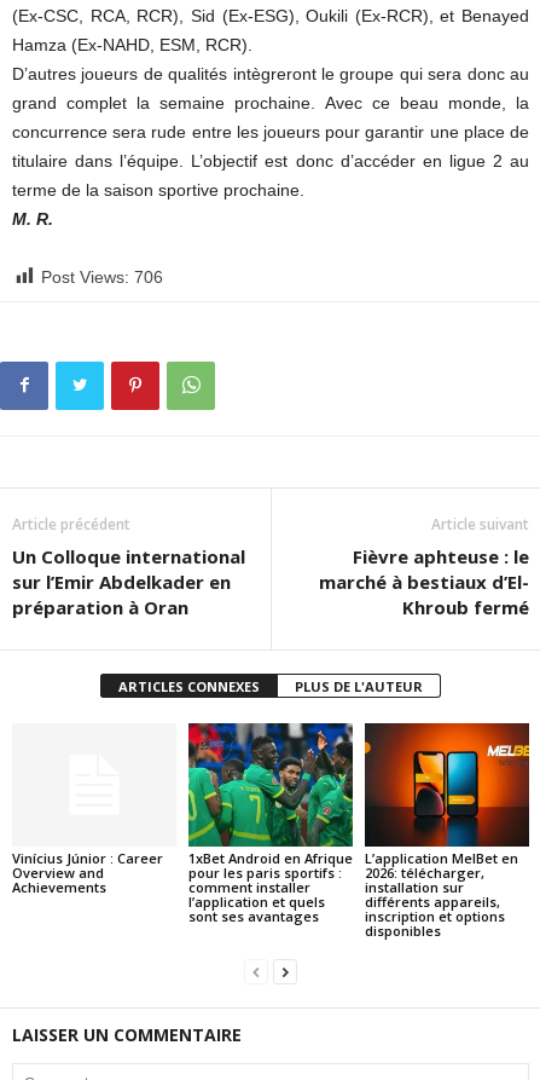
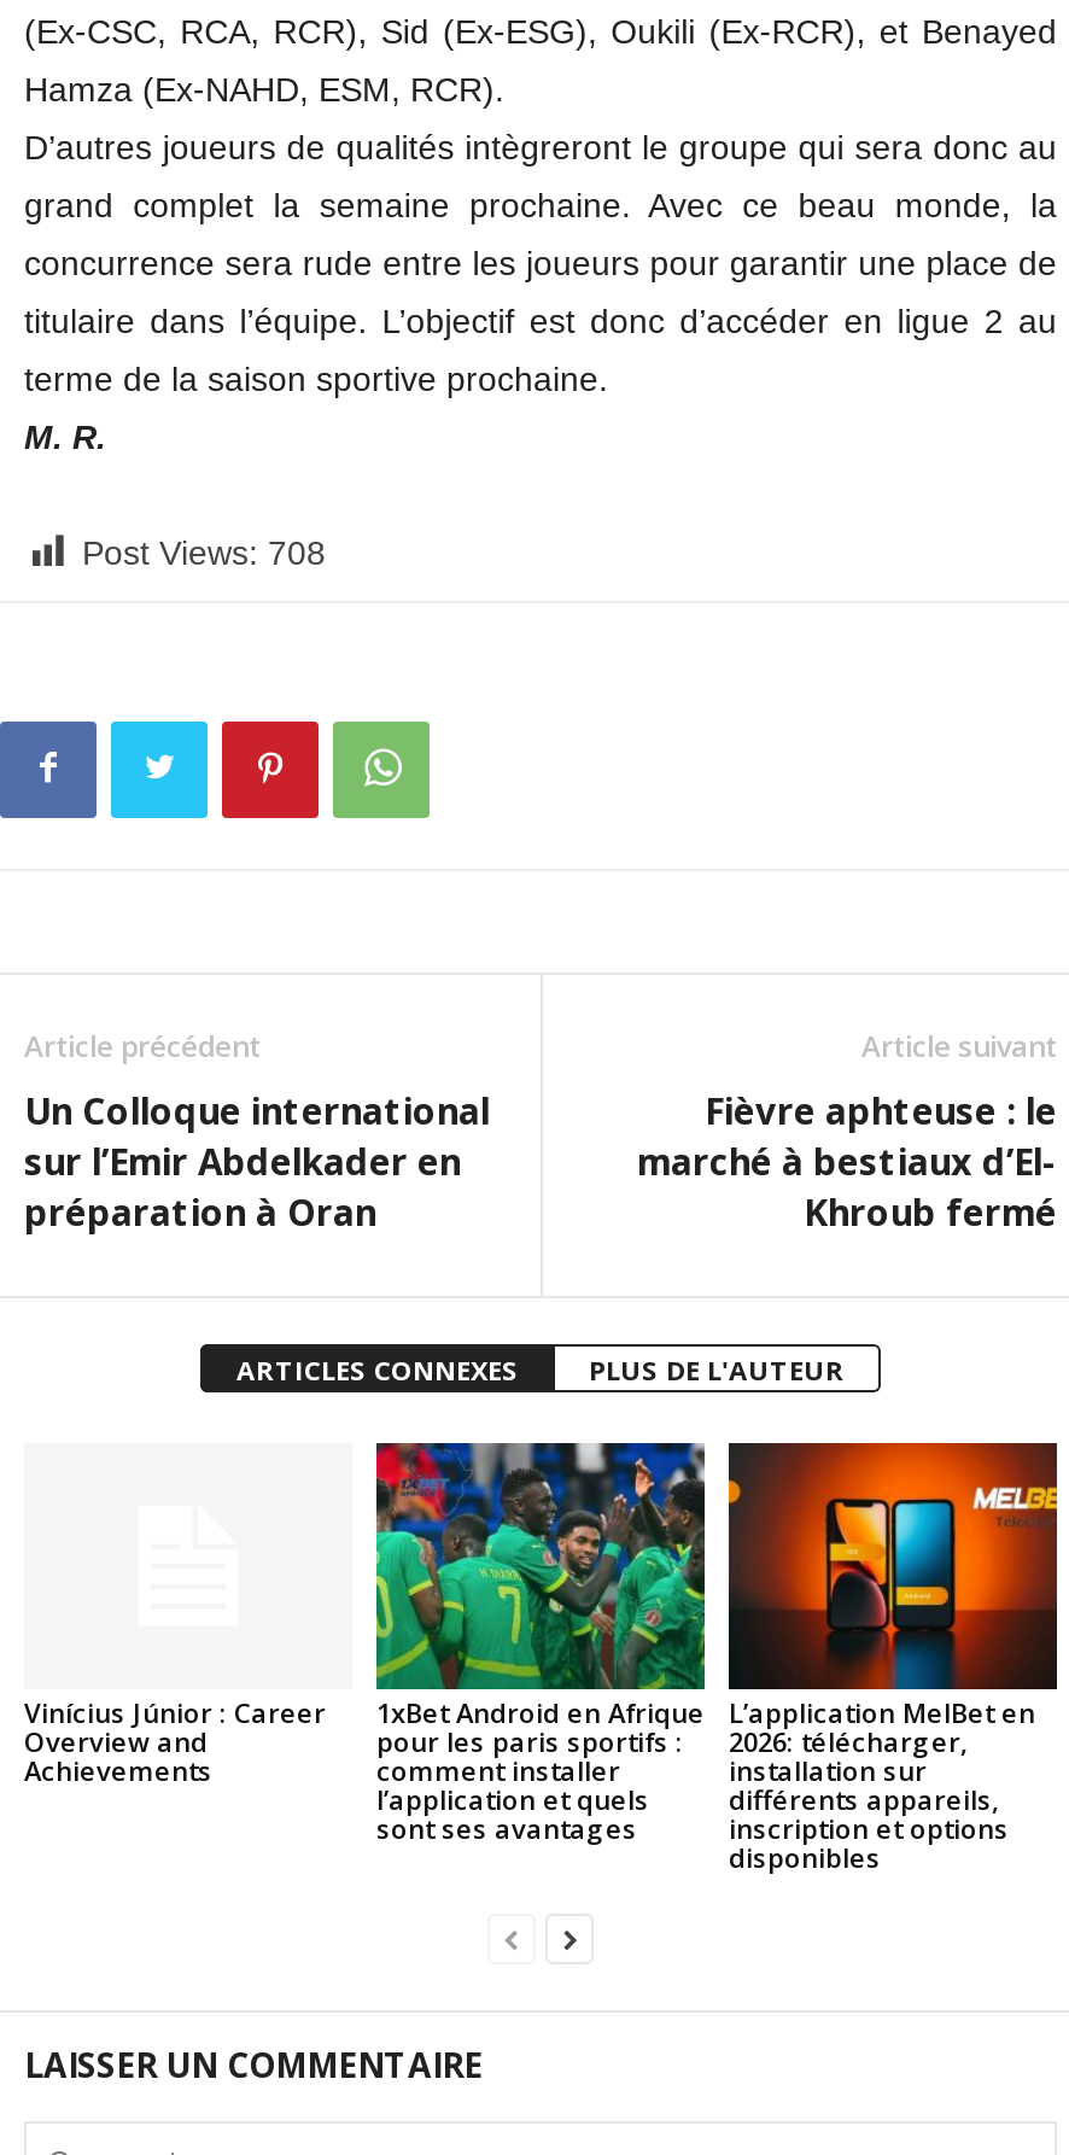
- Post Views: 706
+ Post Views: 708
